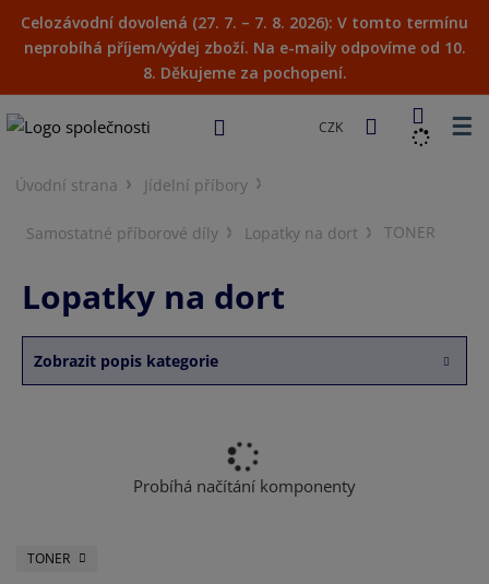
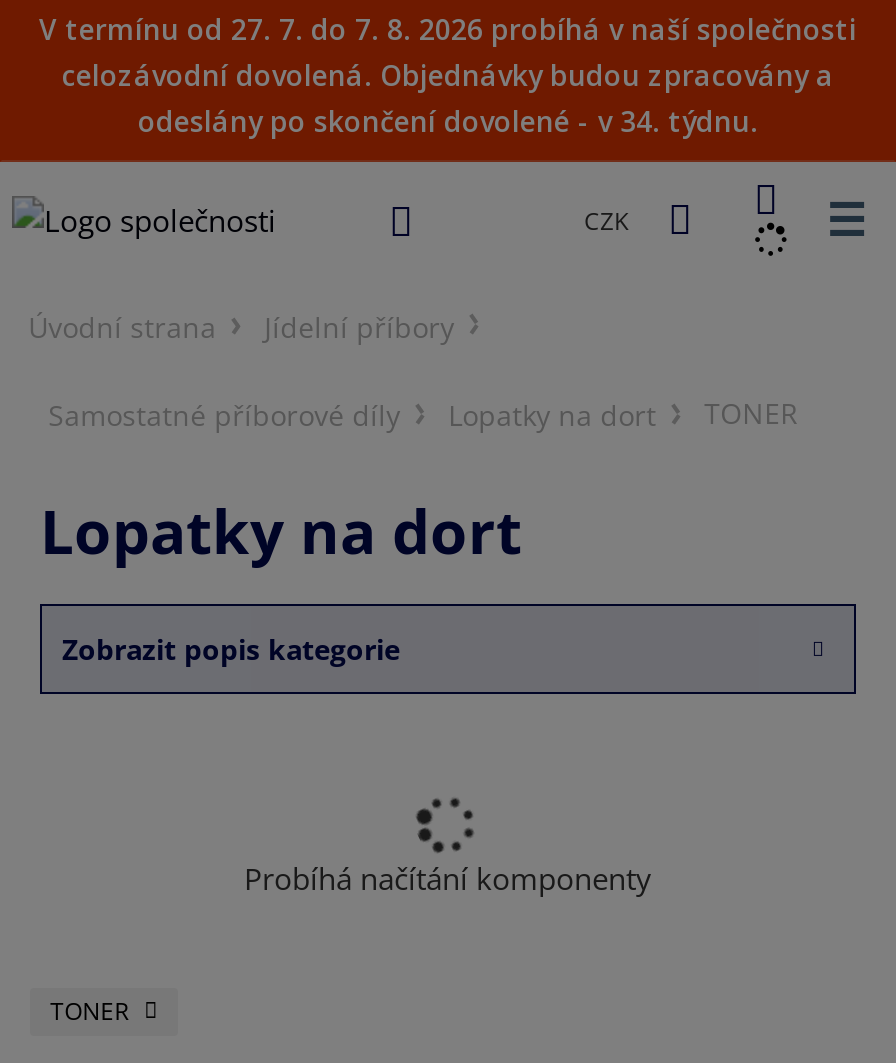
- Celozávodní dovolená (27. 7. – 7. 8. 2026): V tomto termínu
- neprobíhá příjem/výdej zboží. Na e-maily odpovíme od 10.
- 8. Děkujeme za pochopení.
+ V termínu od 27. 7. do 7. 8. 2026 probíhá v naší společnosti
+ celozávodní dovolená. Objednávky budou zpracovány a
+ odeslány po skončení dovolené - v 34. týdnu.
